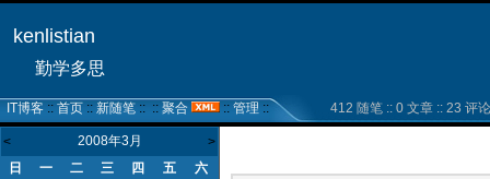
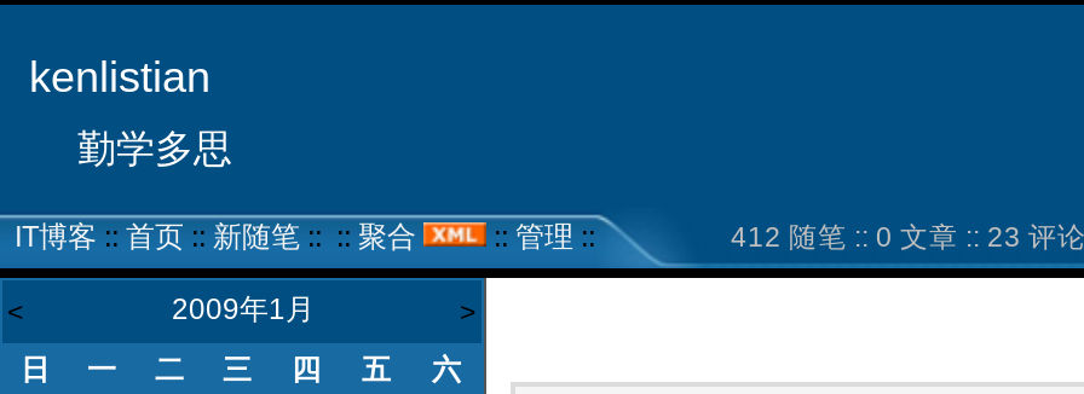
- 2008年3月
+ 2009年1月
